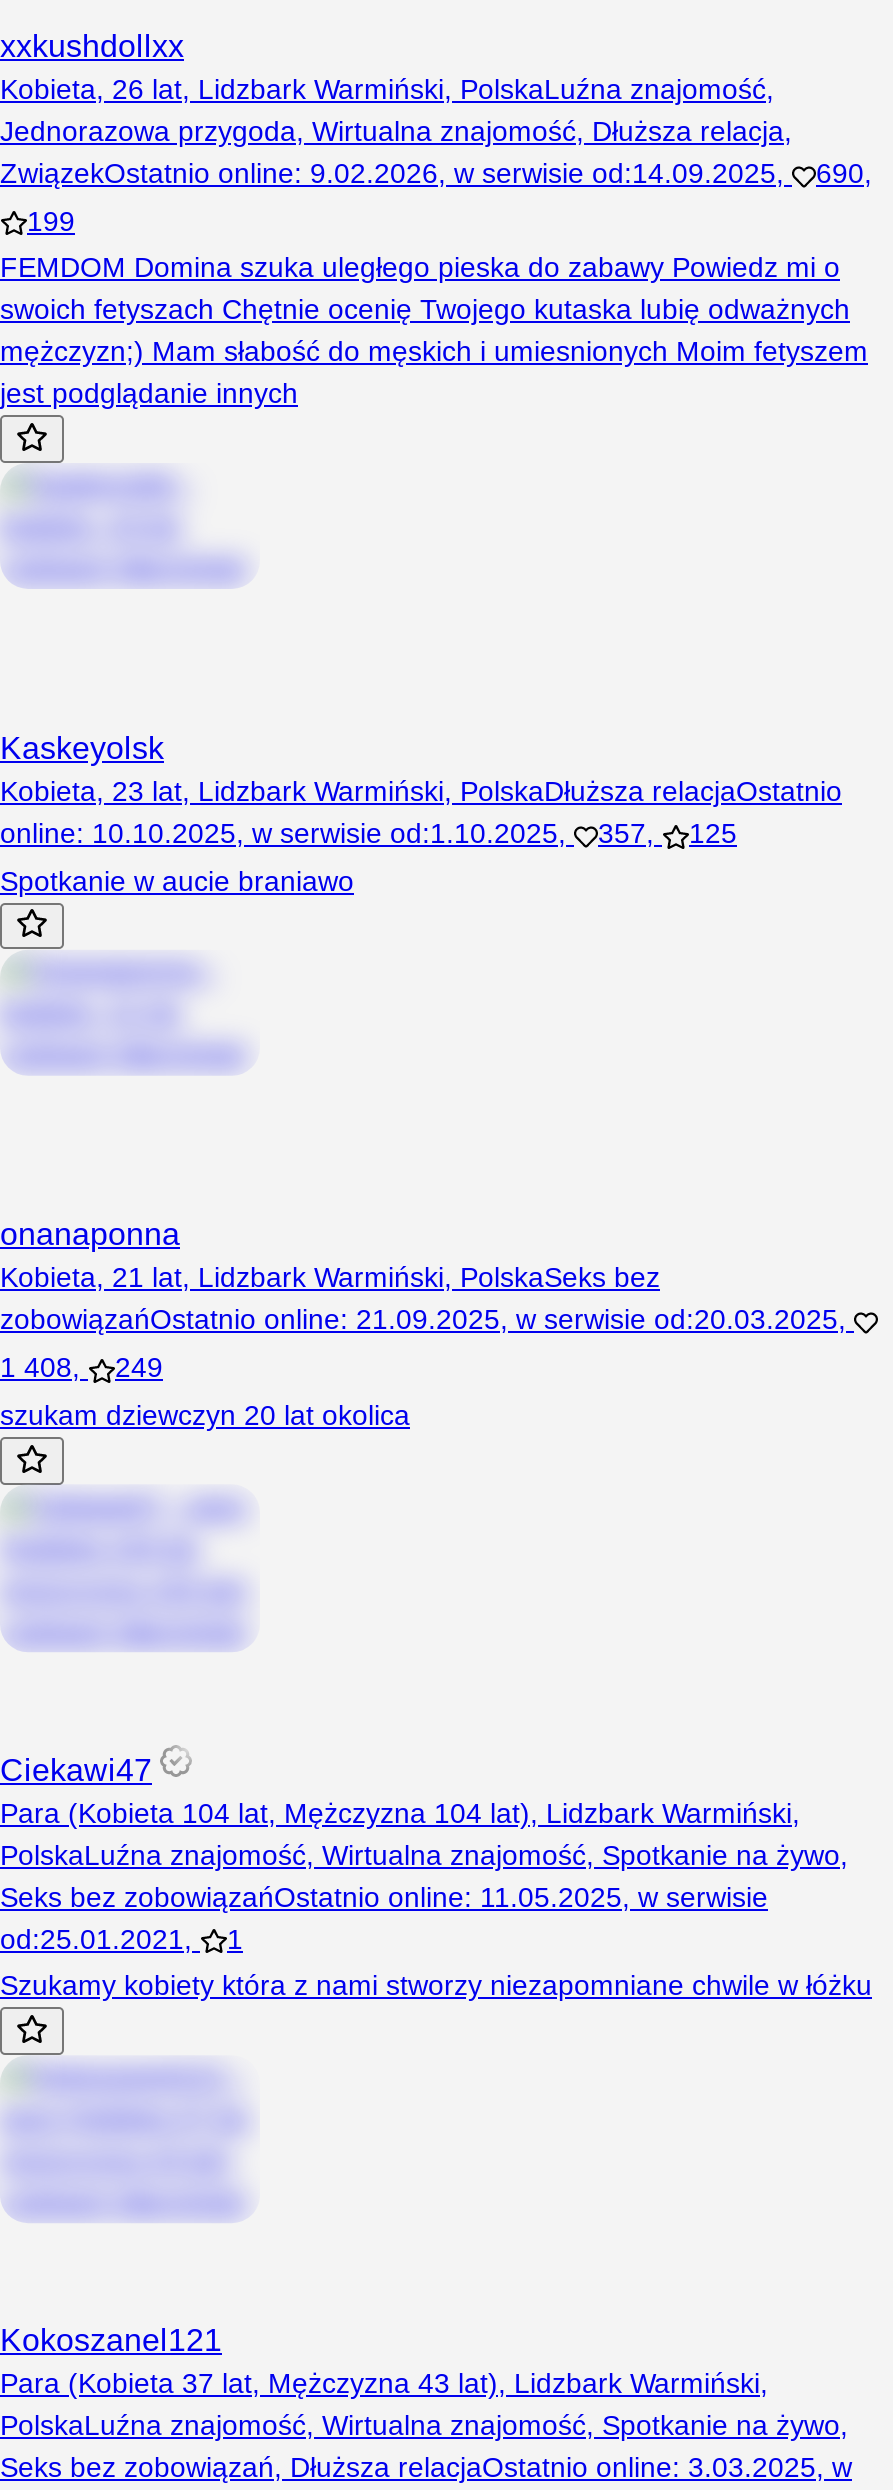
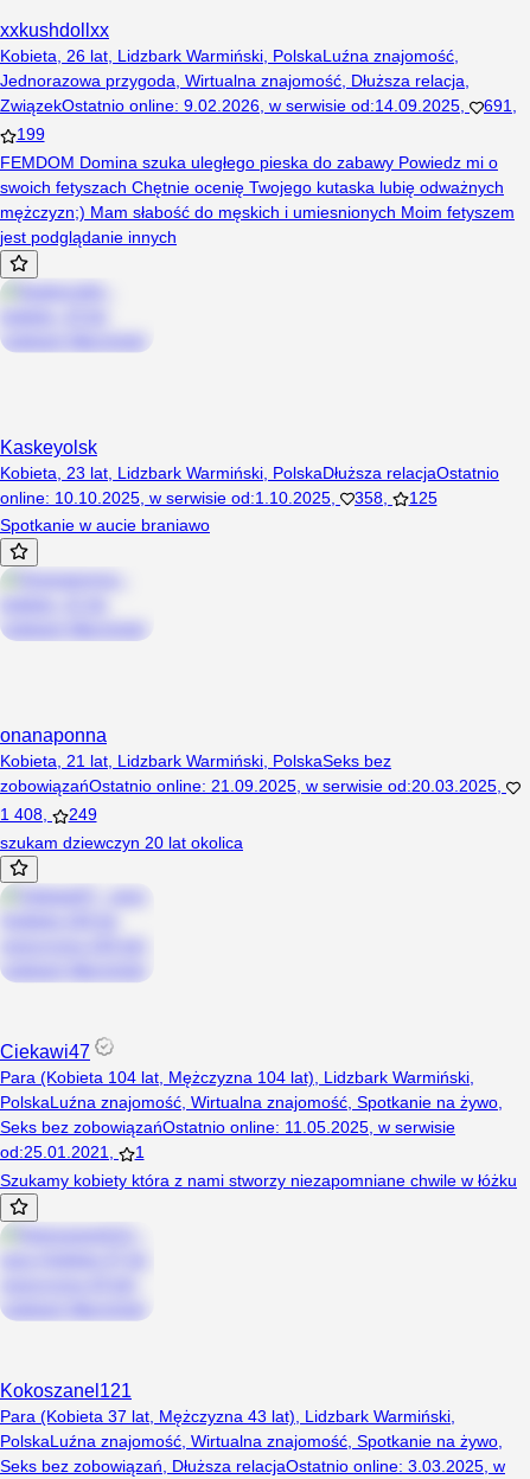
- ZwiązekOstatnio online: 9.02.2026, w serwisie od: 14.09.2025, 690,
+ ZwiązekOstatnio online: 9.02.2026, w serwisie od: 14.09.2025, 691,

- online: 10.10.2025, w serwisie od:1.10.2025, 357, 125
+ online: 10.10.2025, w serwisie od:1.10.2025, 358, 125
